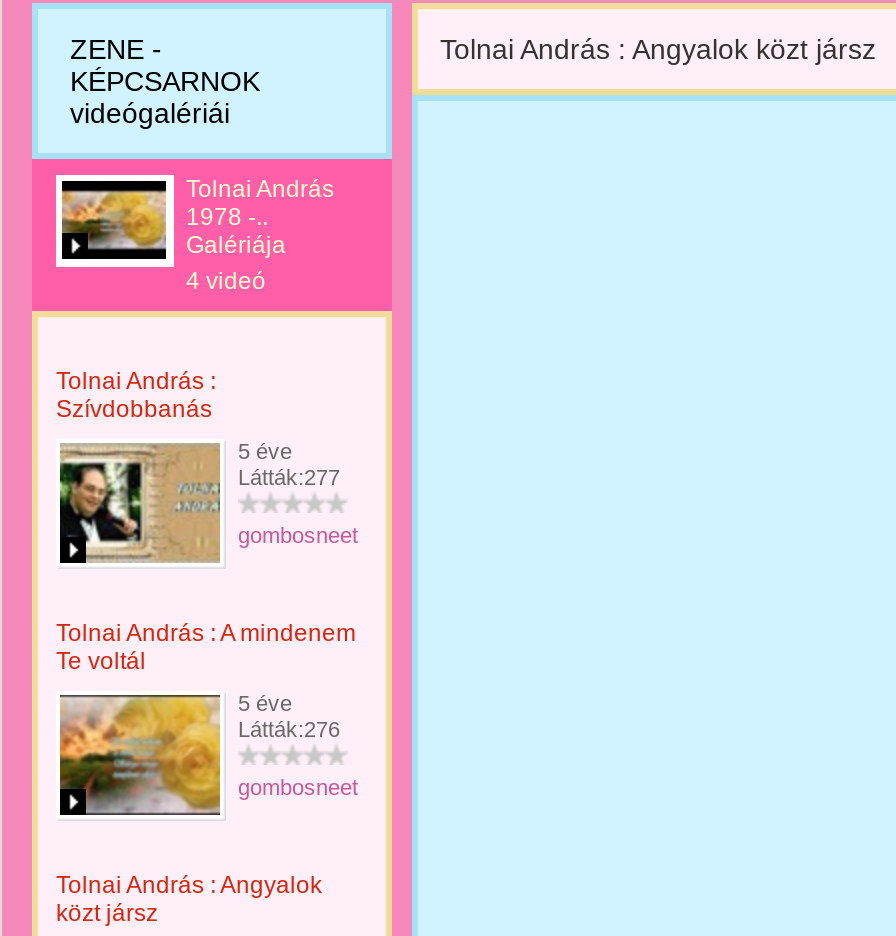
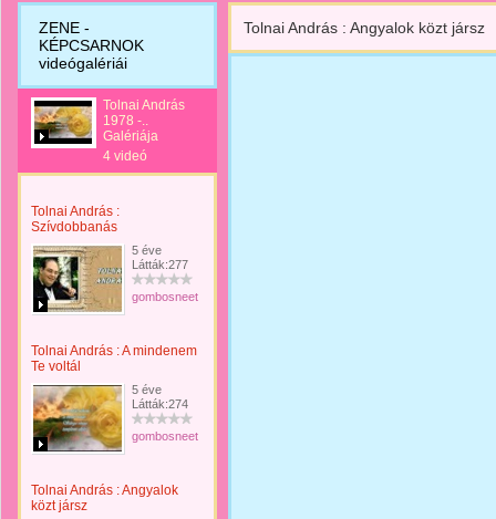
- Látták:276
+ Látták:274
